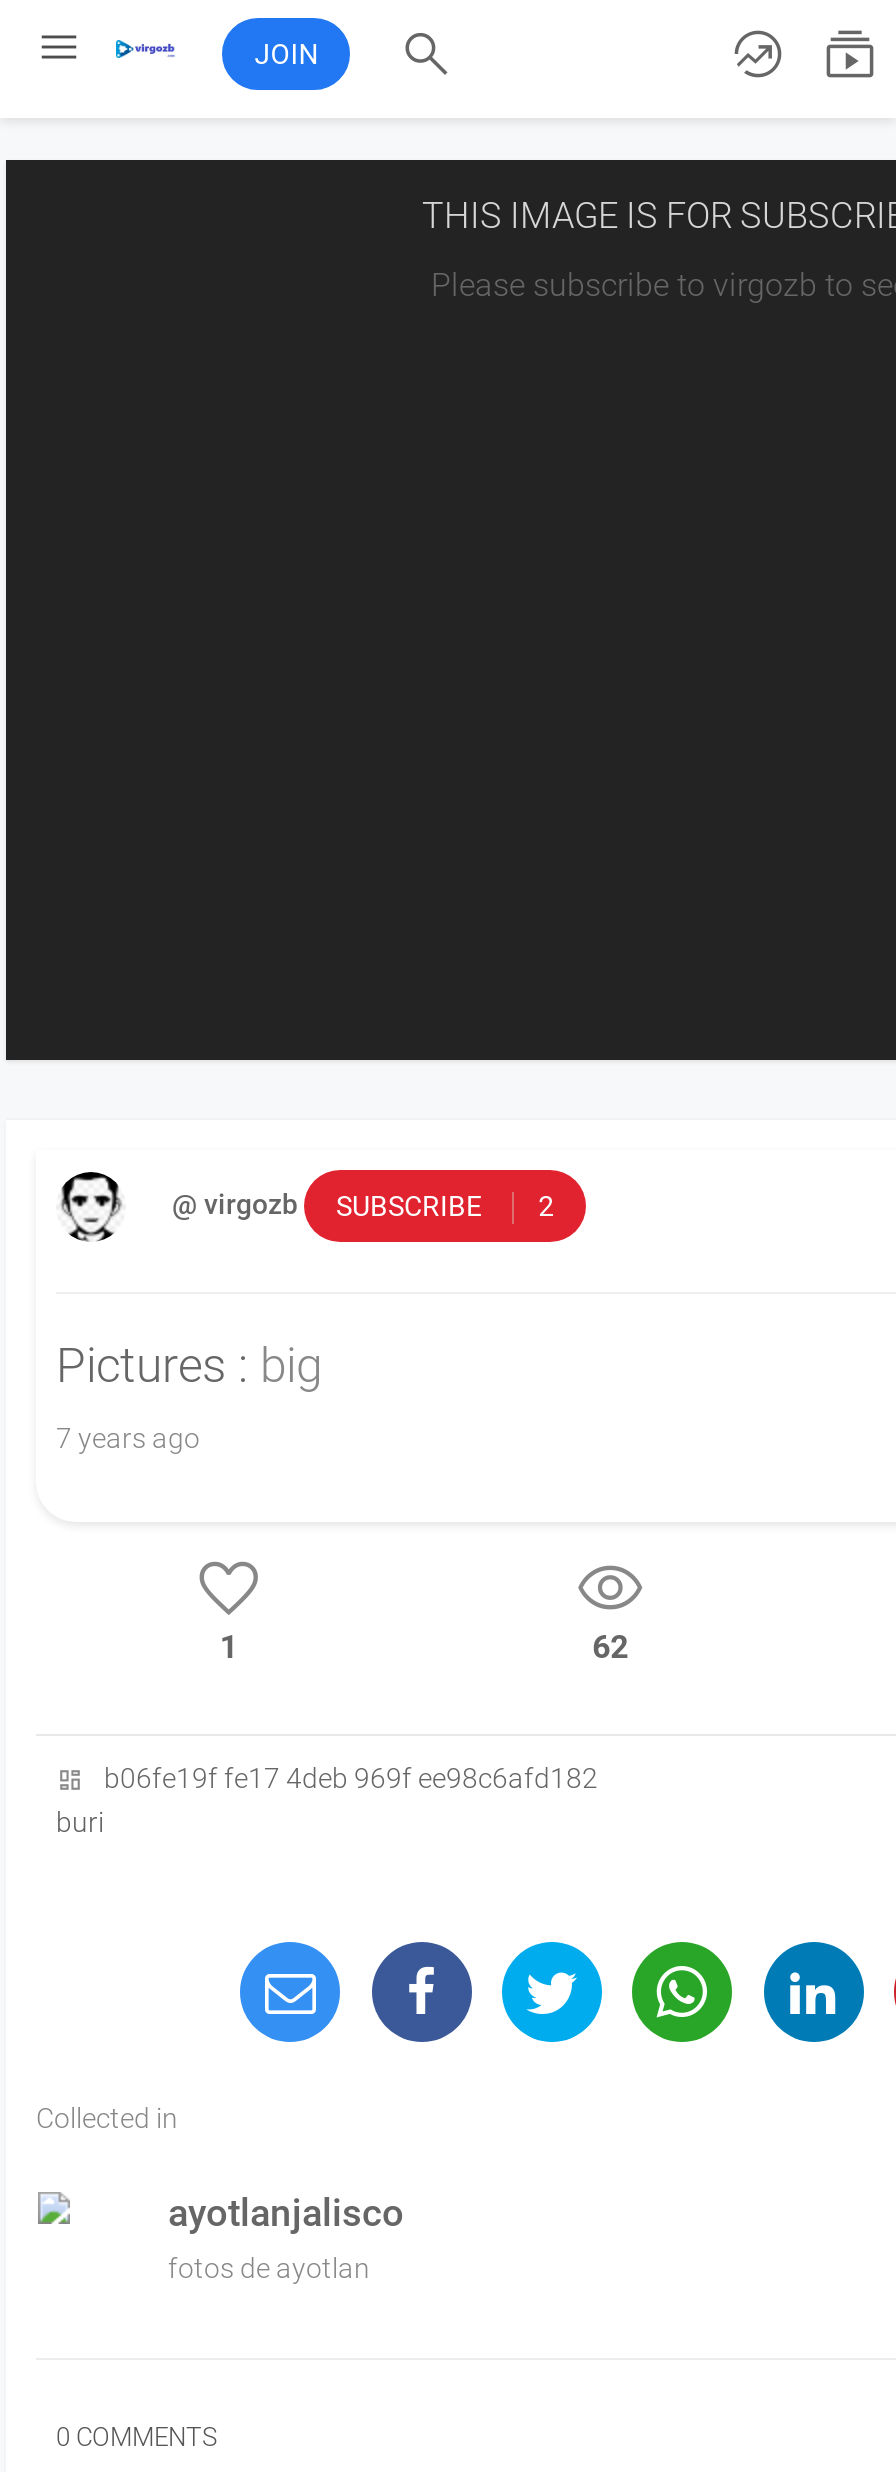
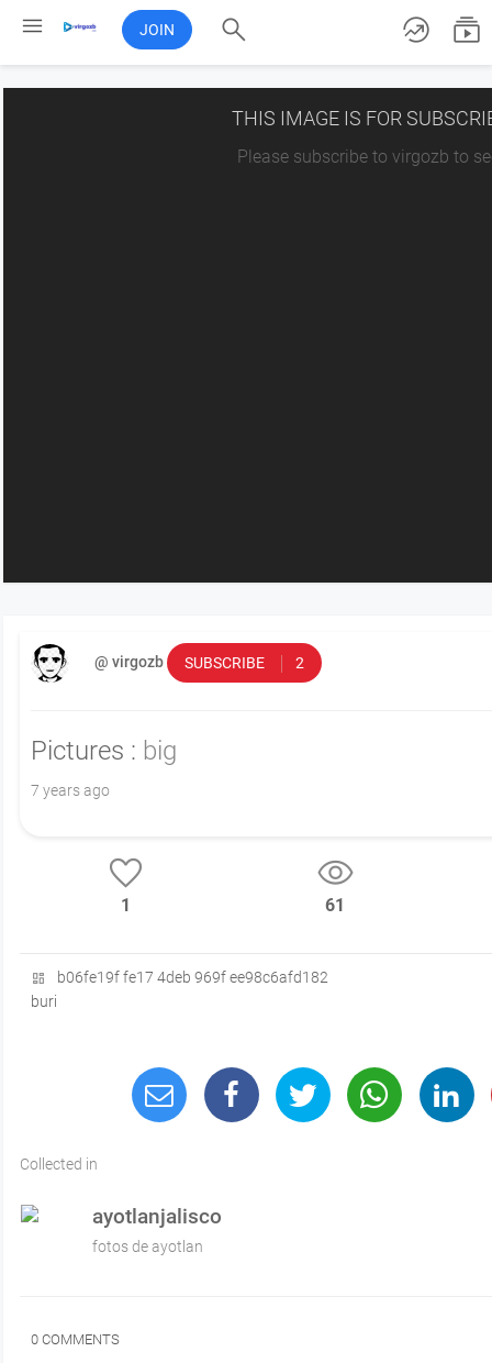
- 62
+ 61
